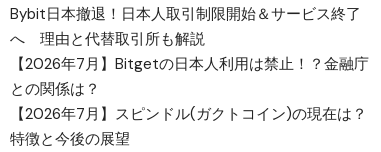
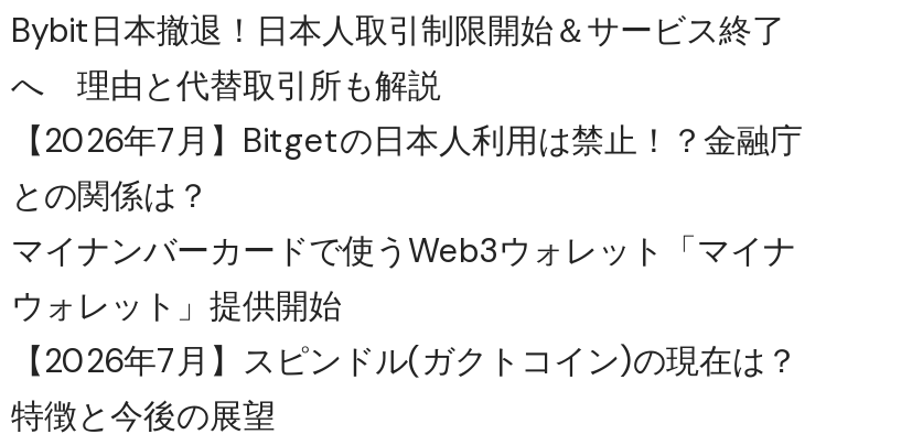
+ マイナンバーカードで使うWeb3ウォレット「マイナ
+ ウォレット」提供開始
